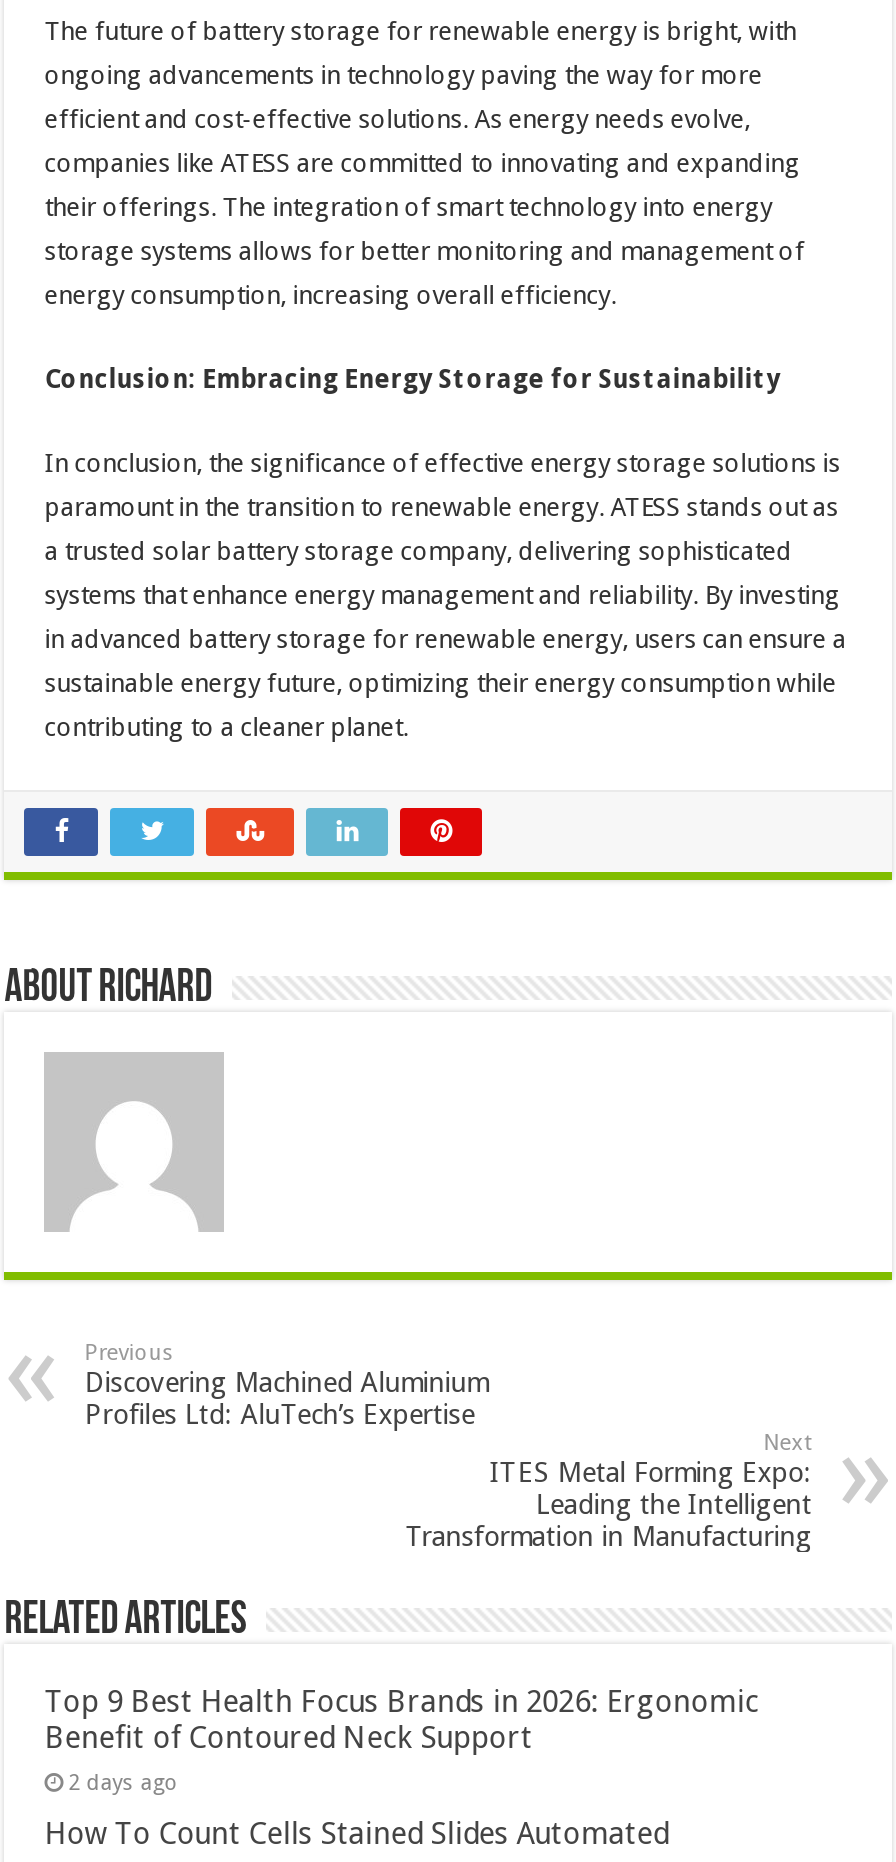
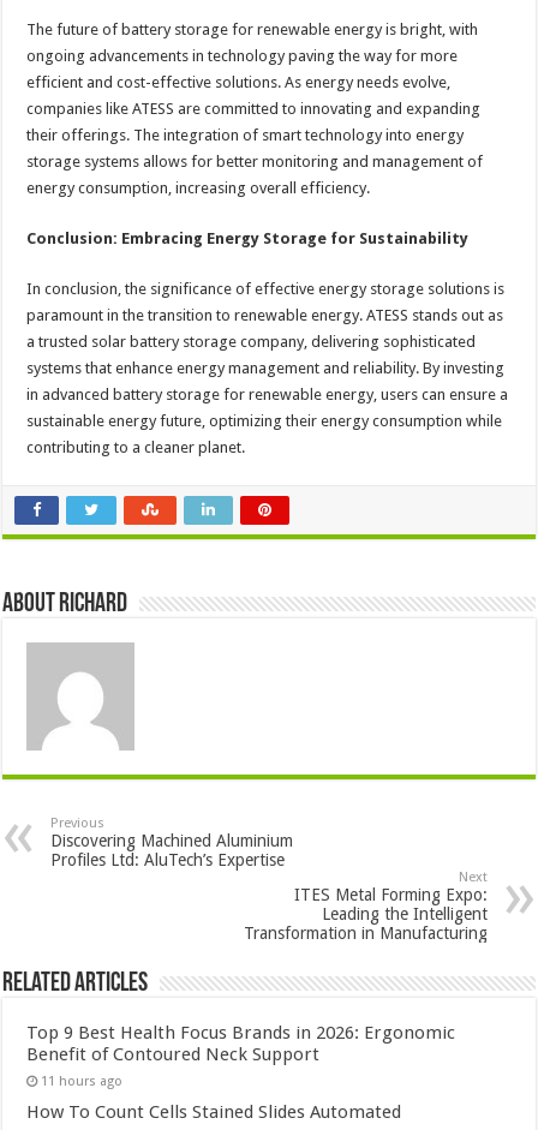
- 2 days ago
+ 11 hours ago
